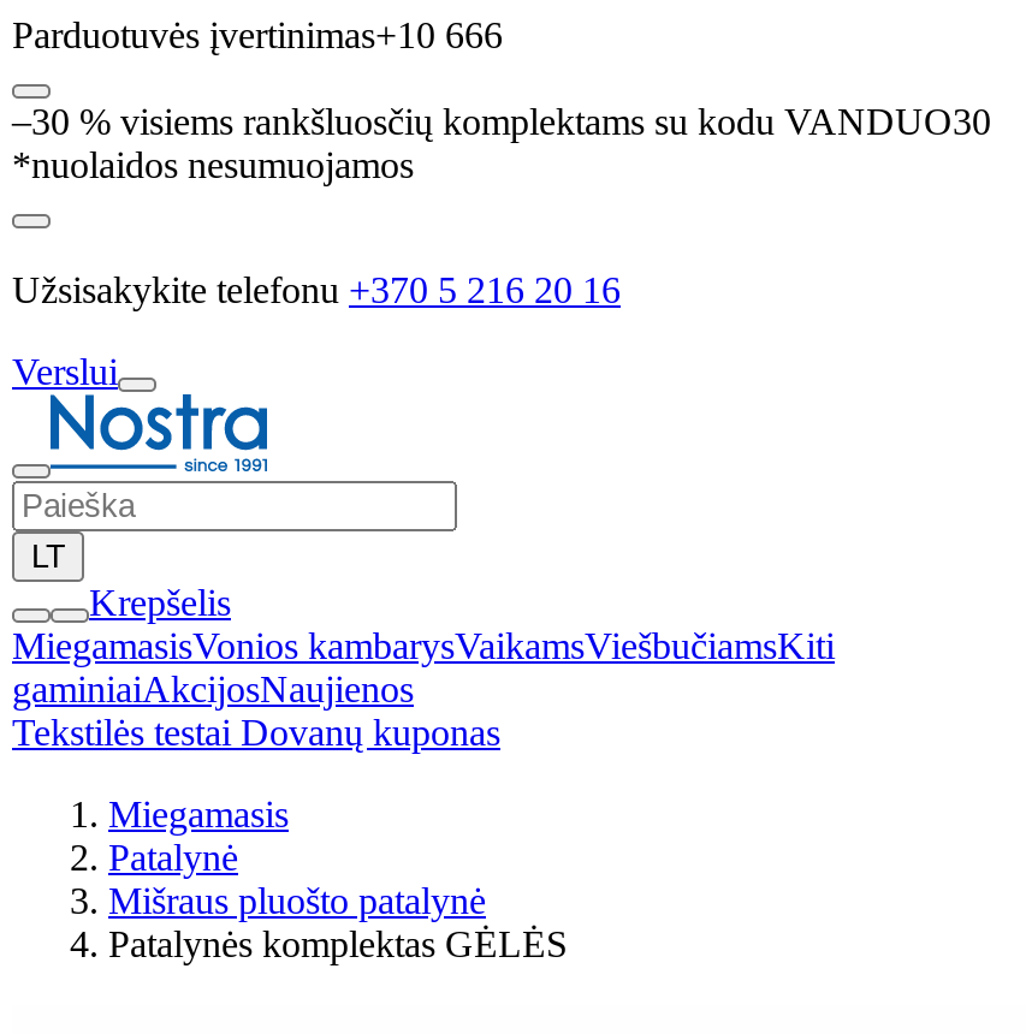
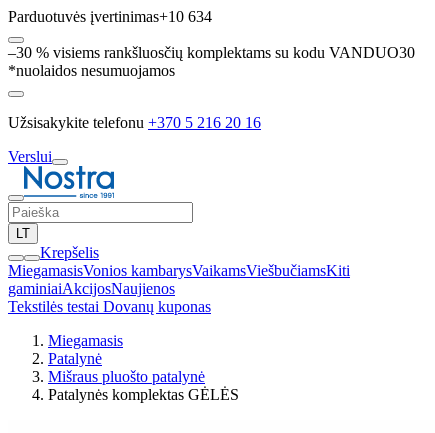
- Parduotuvės įvertinimas+10 666
+ Parduotuvės įvertinimas+10 634
